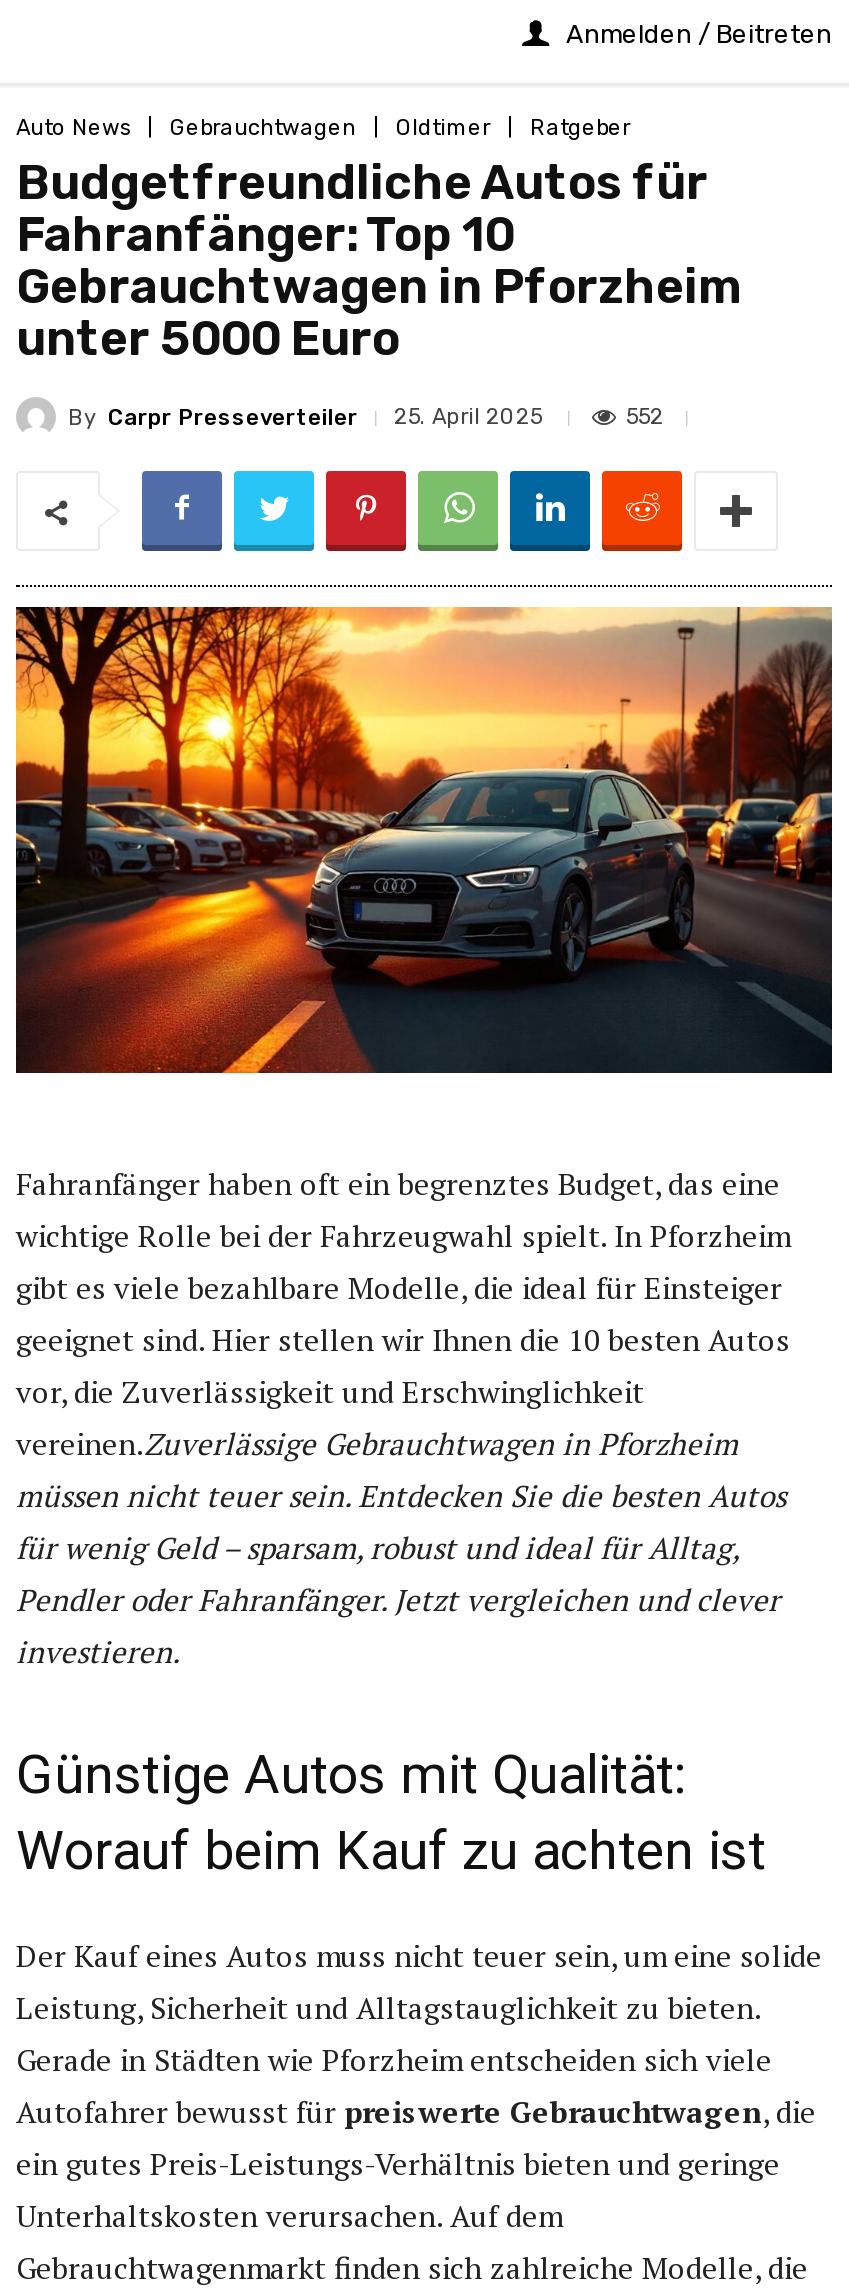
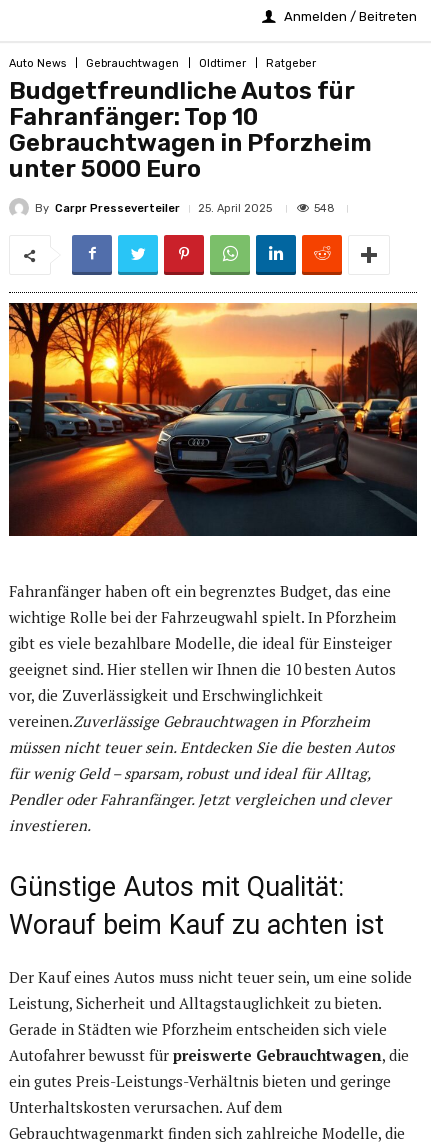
- 552
+ 548
